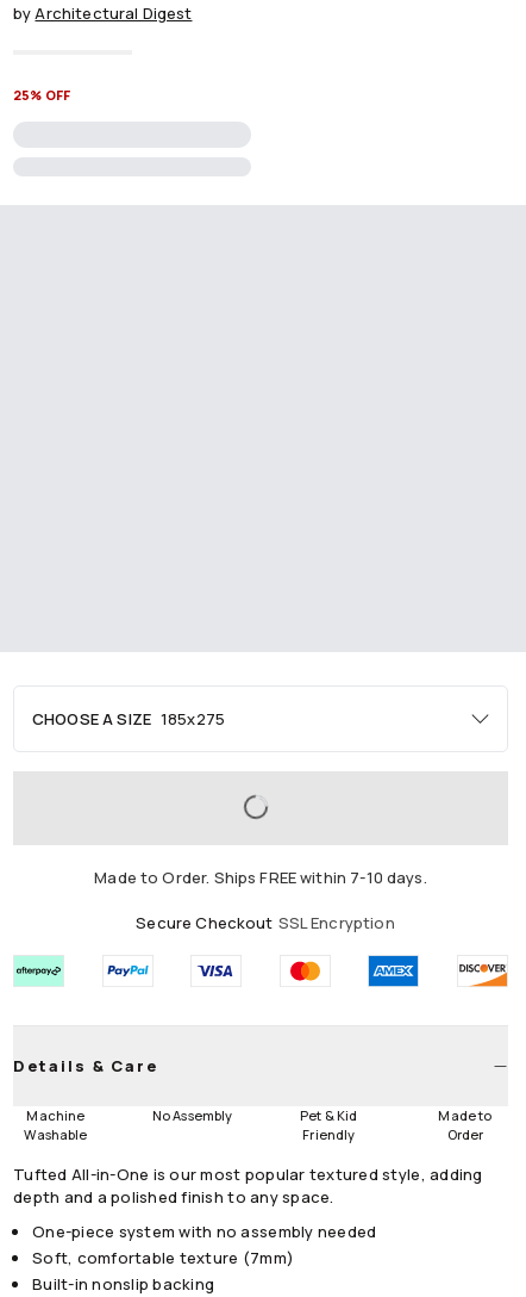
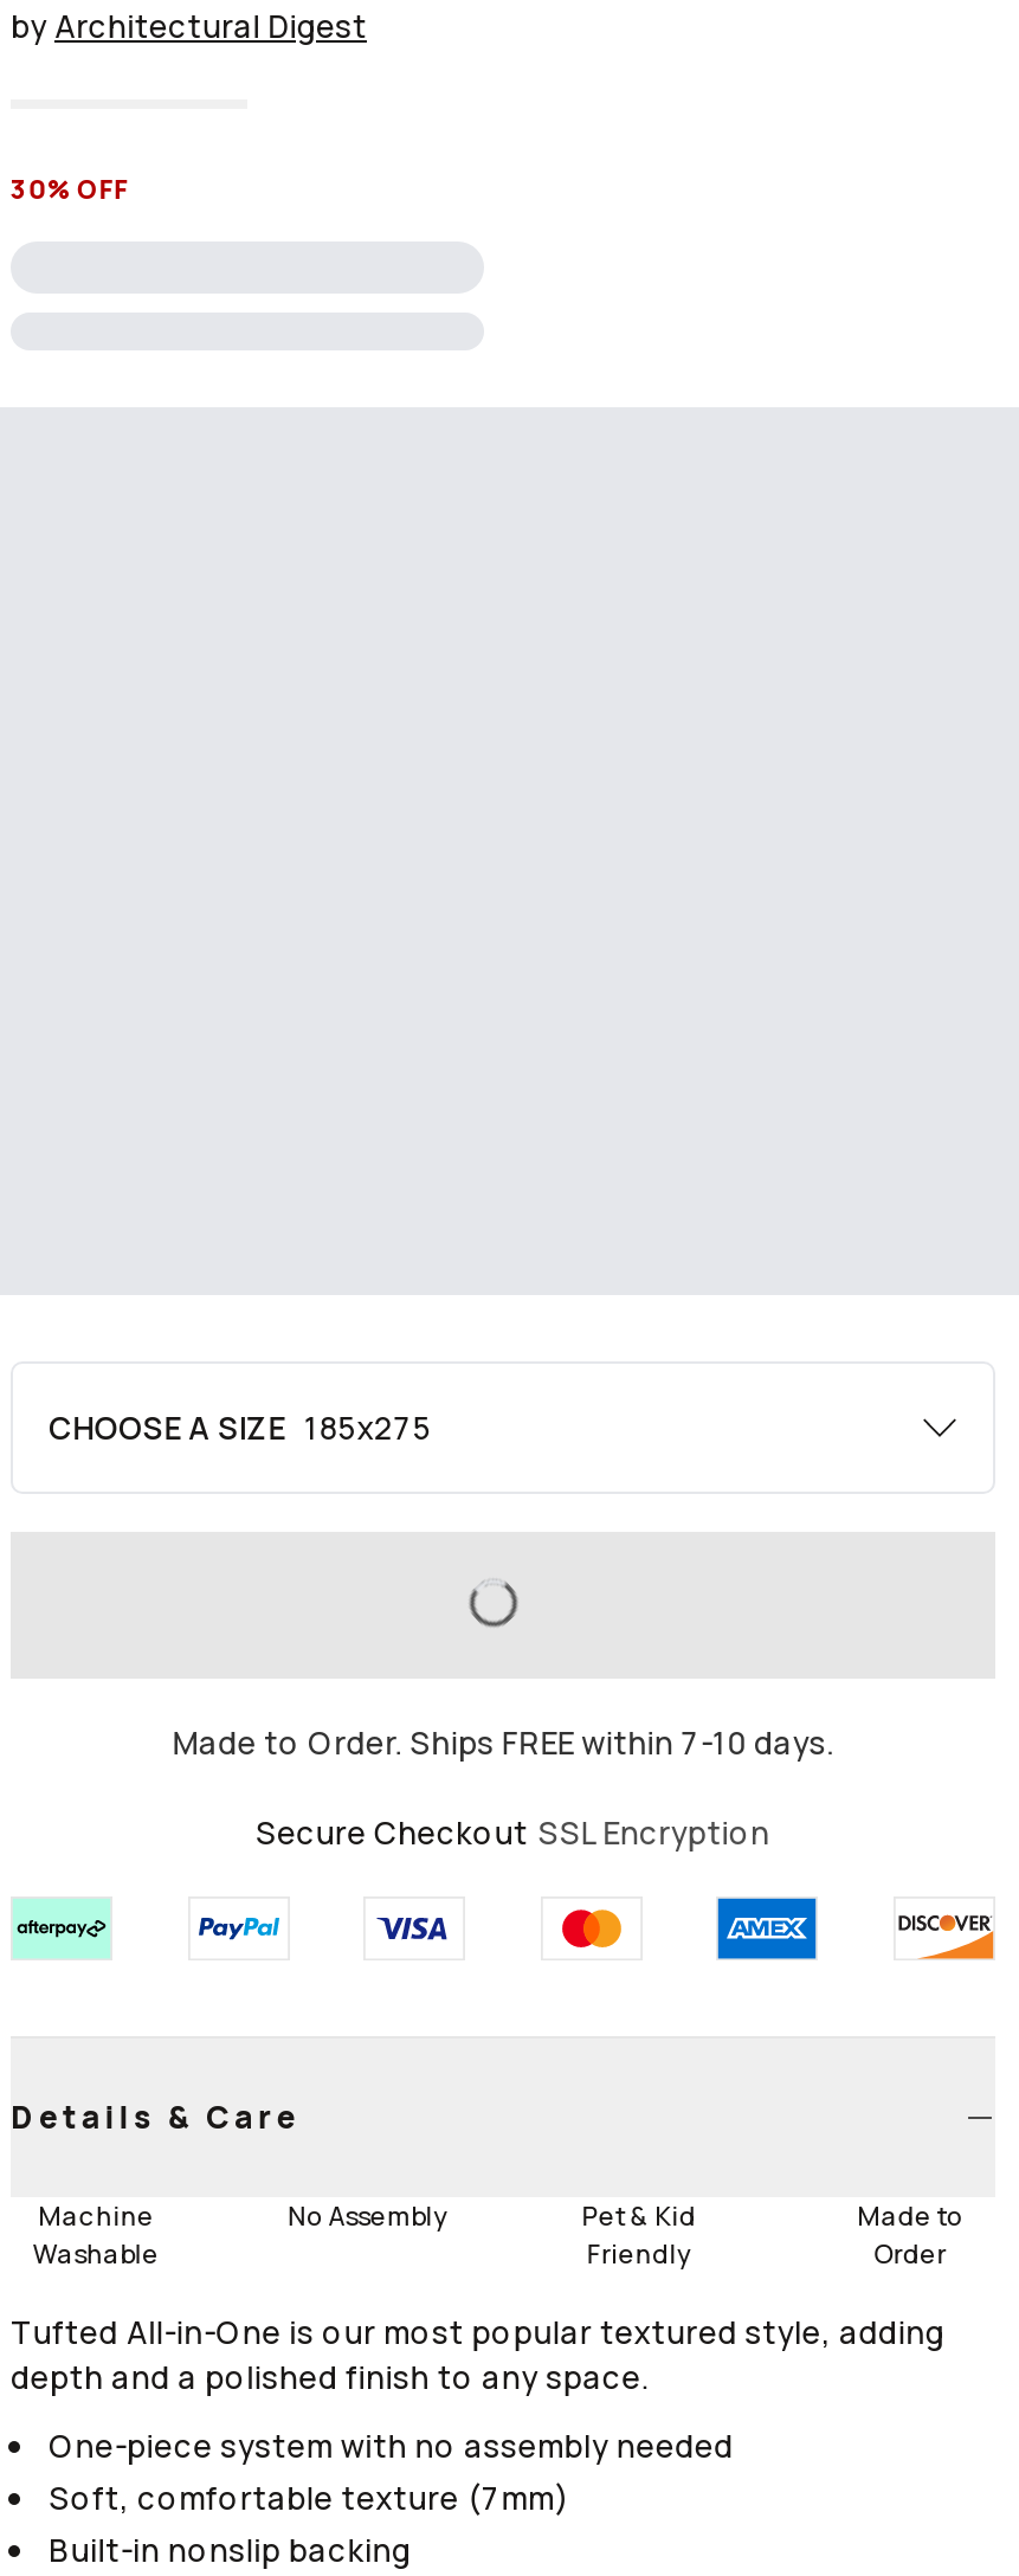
- 25% OFF
+ 30% OFF
